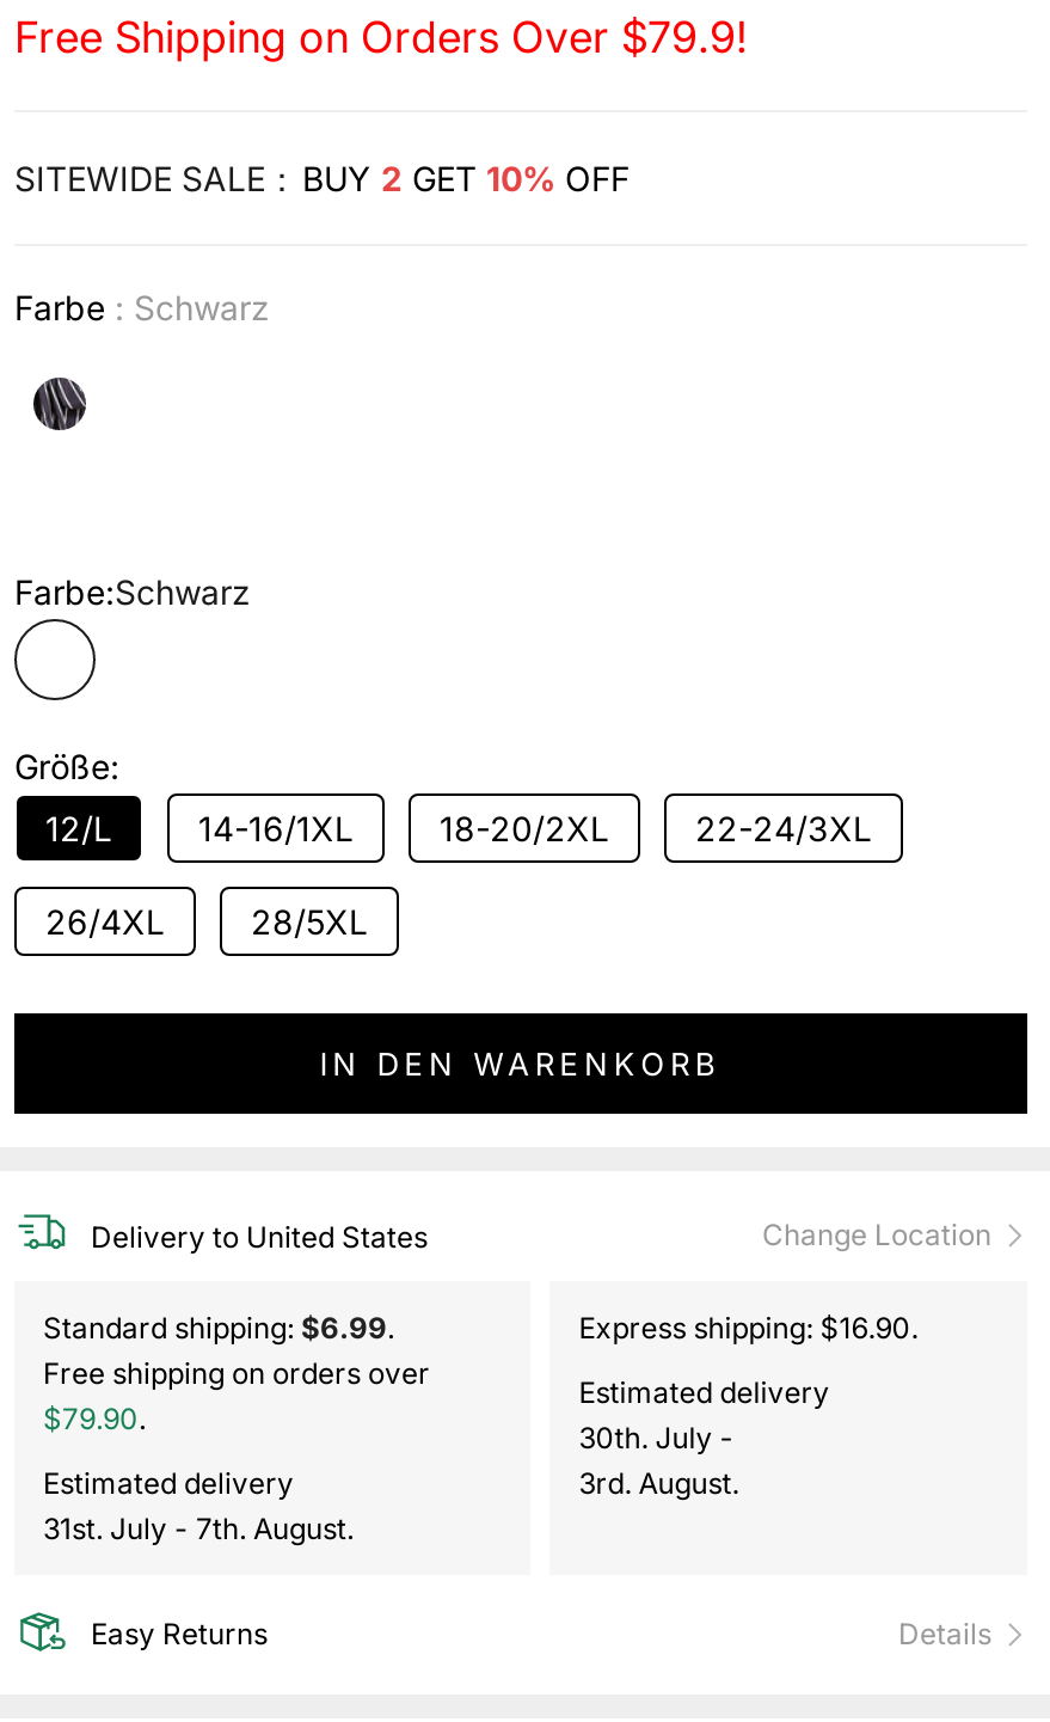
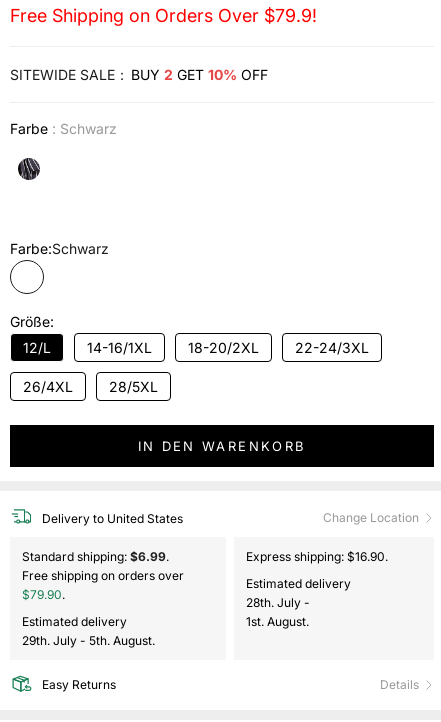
- 30th. July -
+ 28th. July -

- 3rd. August.
+ 1st. August.

- 31st. July - 7th. August.
+ 29th. July - 5th. August.
